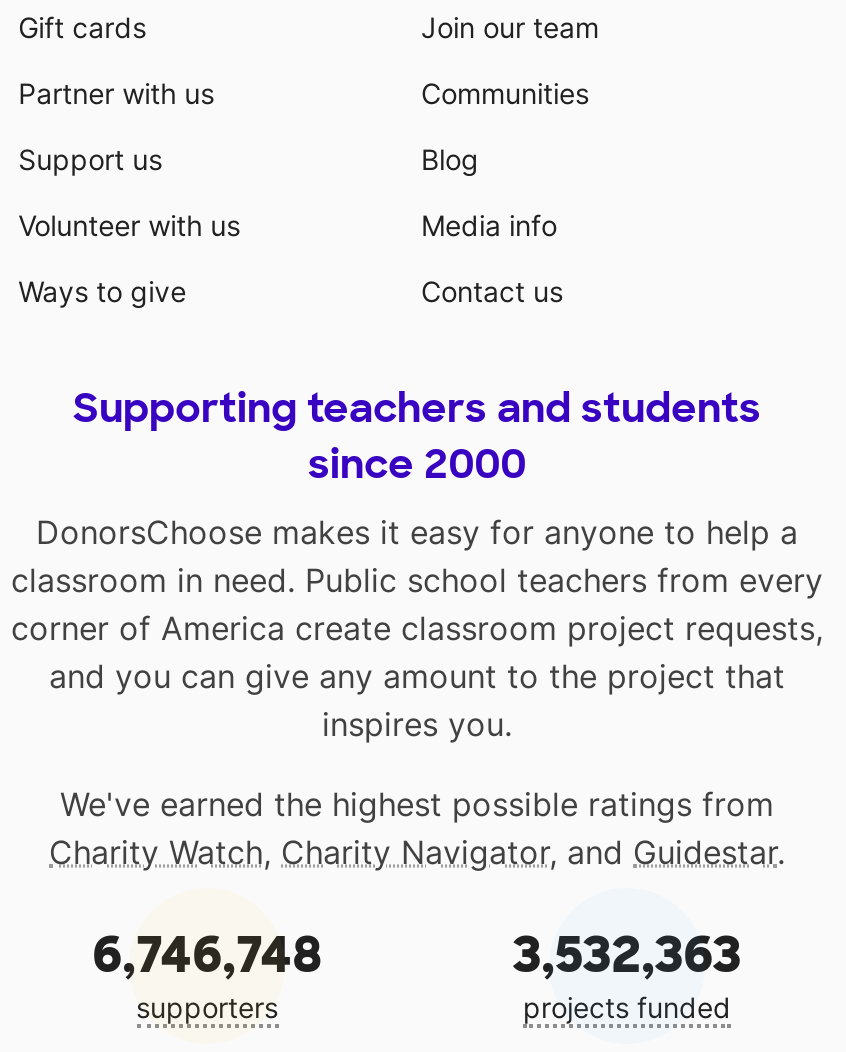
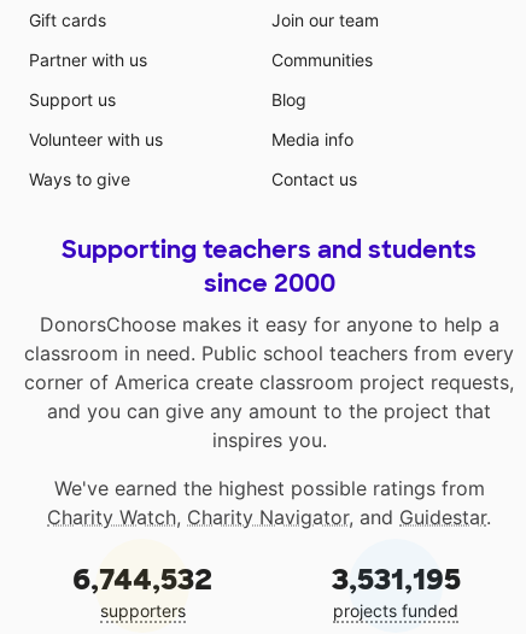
- 6,746,748
+ 6,744,532

- 3,532,363
+ 3,531,195
